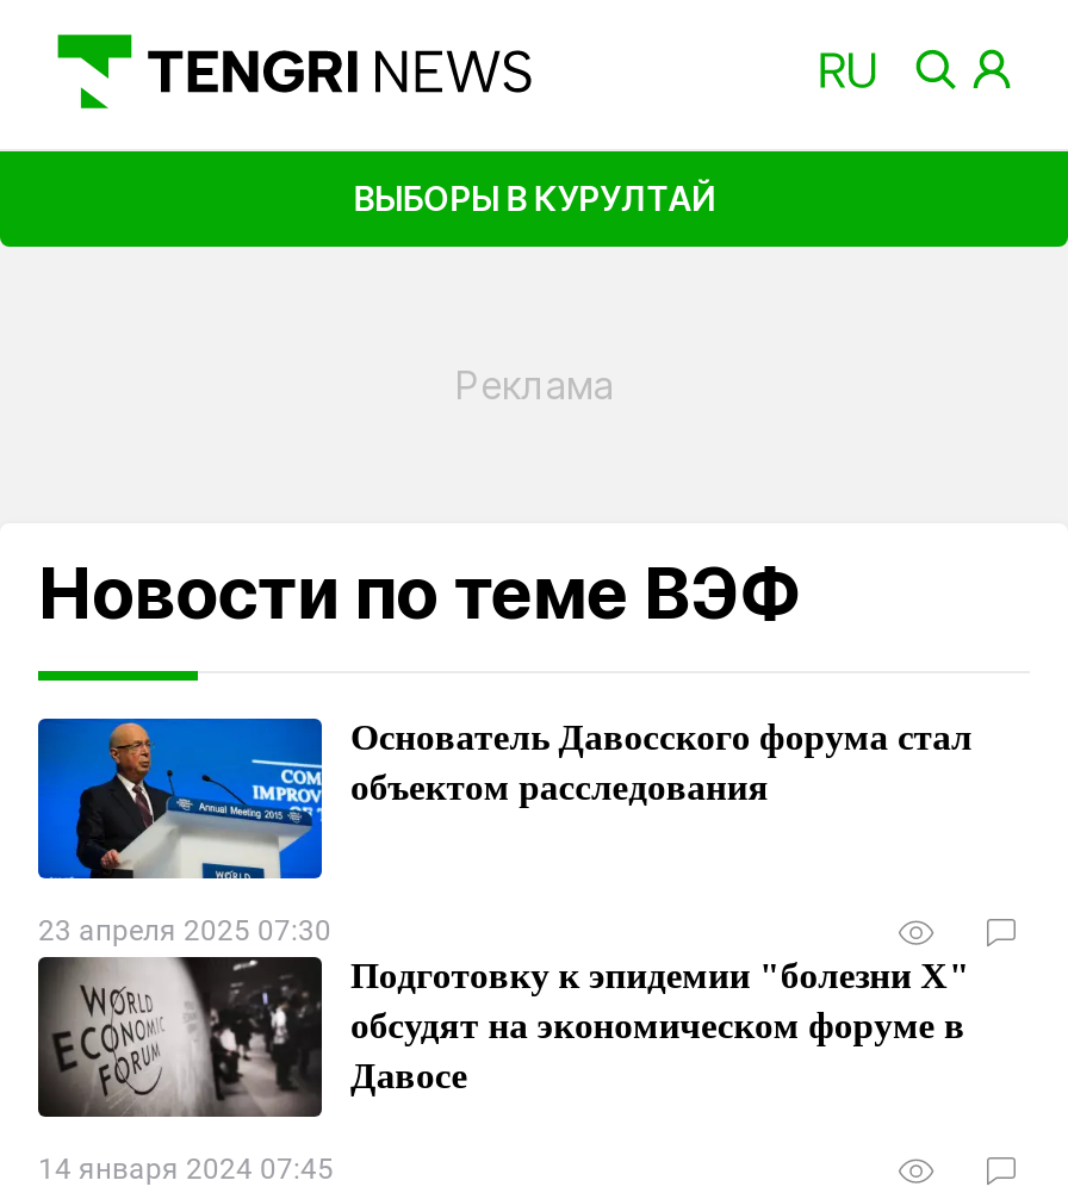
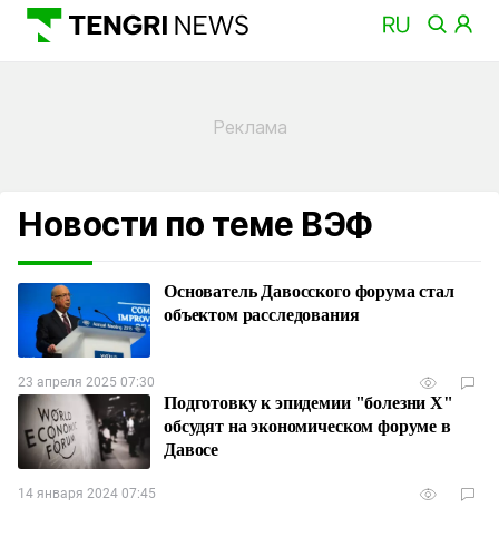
- ВЫБОРЫ В КУРУЛТАЙ
